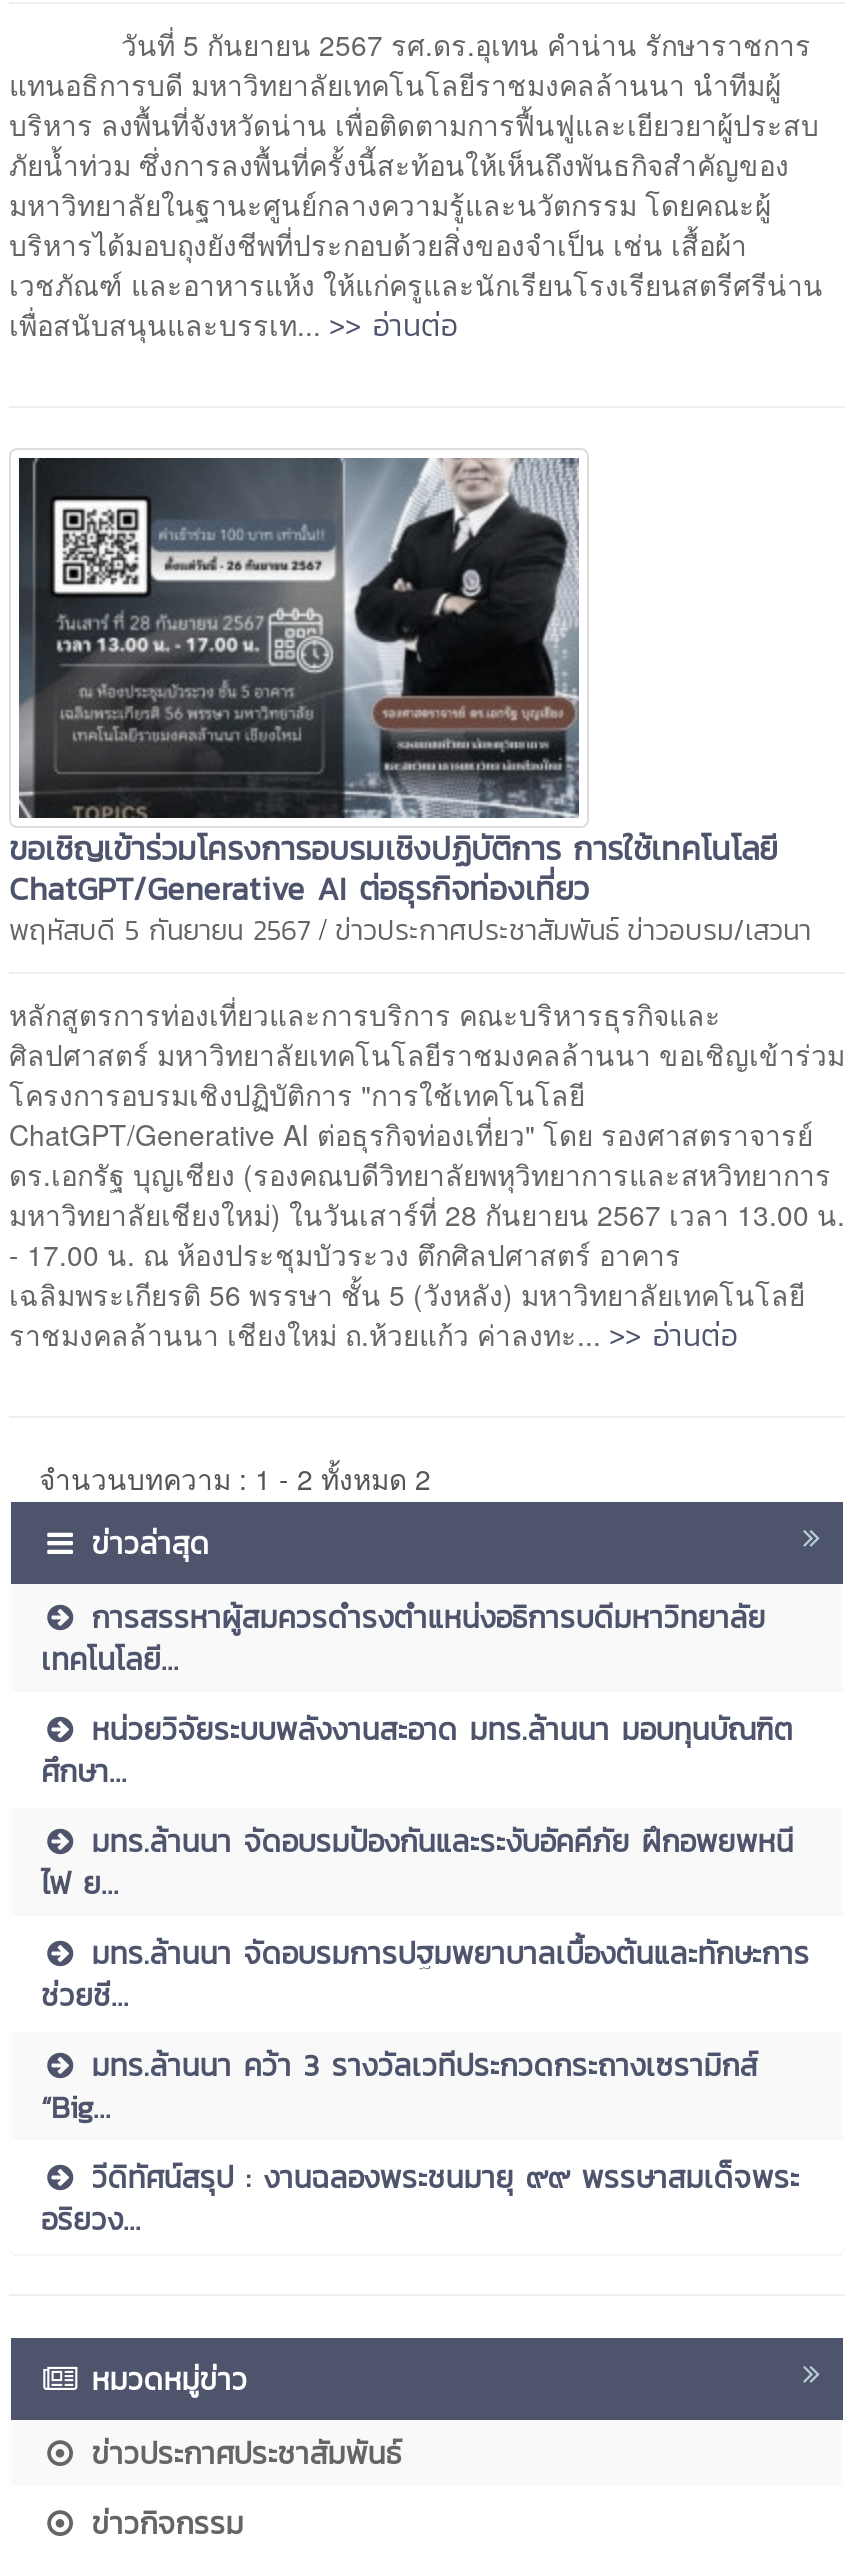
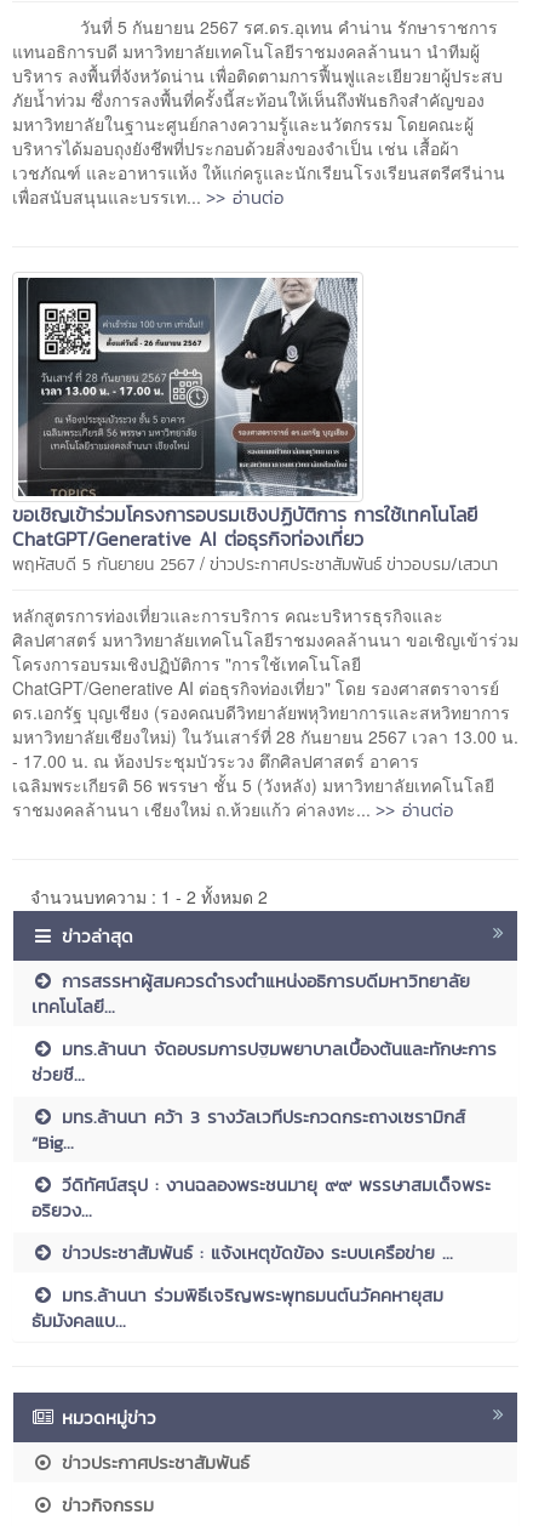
- หน่วยวิจัยระบบพลังงานสะอาด มทร.ล้านนา มอบทุนบัณฑิต
- ศึกษา...
- มทร.ล้านนา จัดอบรมป้องกันและระงับอัคคีภัย ฝึกอพยพหนี
- ไฟ ย...

moved up: มทร.ล้านนา จัดอบรมการปฐมพยาบาลเบื้องต้นและทักษะการ | ช่วยชี... | มทร.ล้านนา คว้า 3 รางวัลเวทีประกวดกระถางเซรามิกส์ | “Big... | อริยวง...

+ ข่าวประชาสัมพันธ์ : แจ้งเหตุขัดข้อง ระบบเครือข่าย ...
+ มทร.ล้านนา ร่วมพิธีเจริญพระพุทธมนต์นวัคคหายุสม
+ ธัมมังคลแบ...
